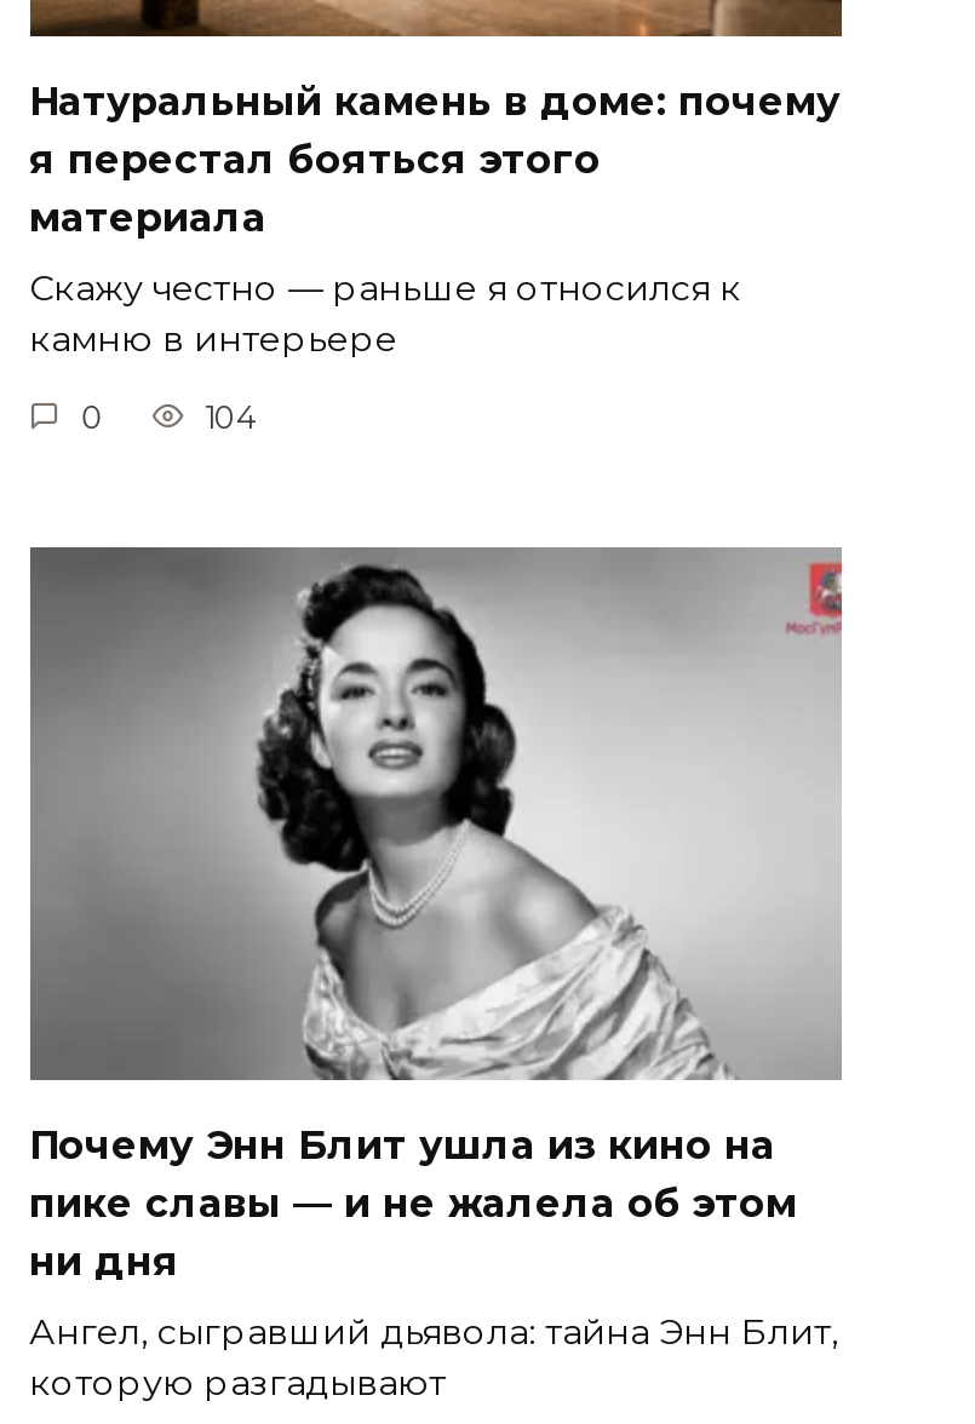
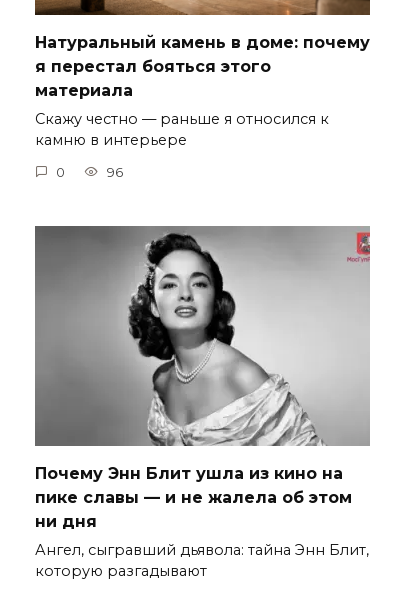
- 104
+ 96
